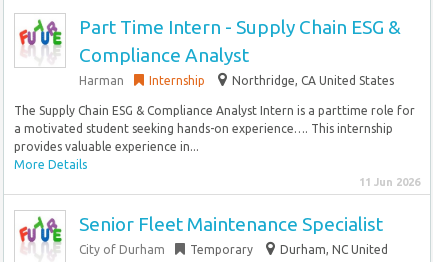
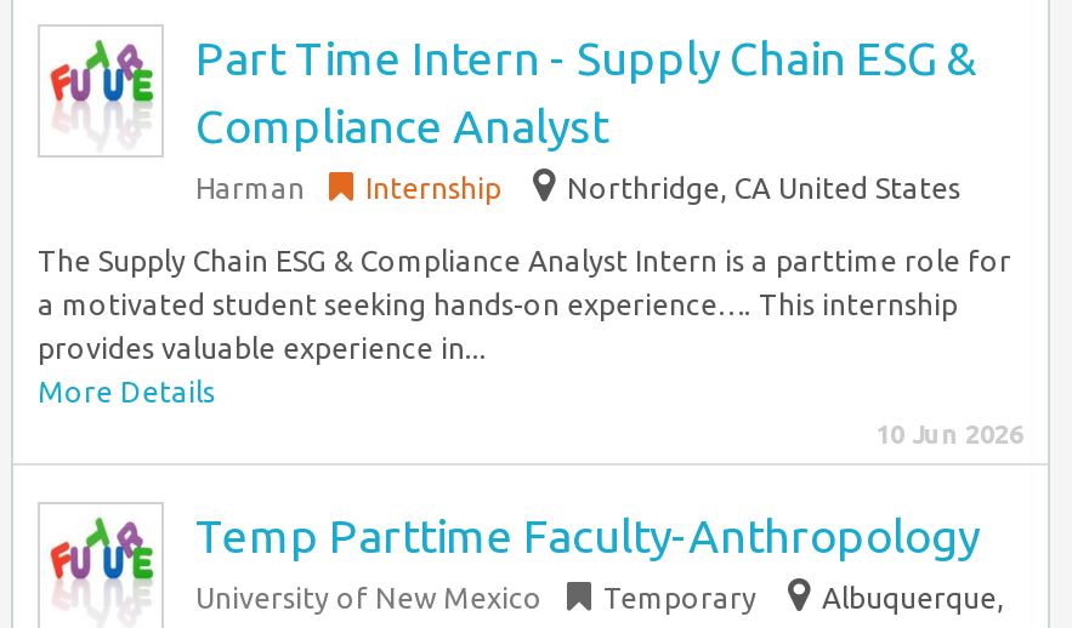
- 11 Jun 2026
+ 10 Jun 2026

- Senior Fleet Maintenance Specialist
- City of Durham
+ Temp Parttime Faculty-Anthropology
+ University of New Mexico

- Durham, NC United
+ Albuquerque,
